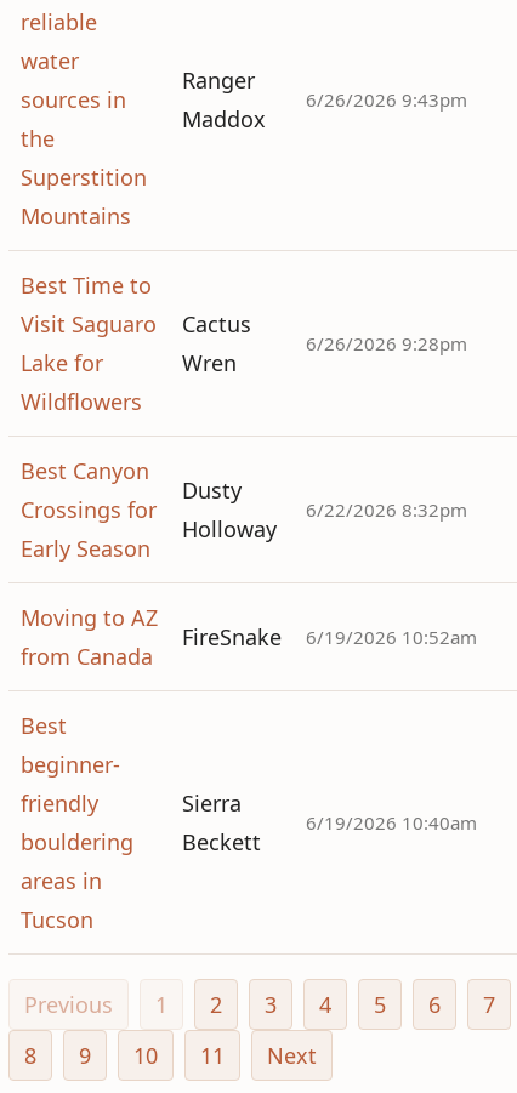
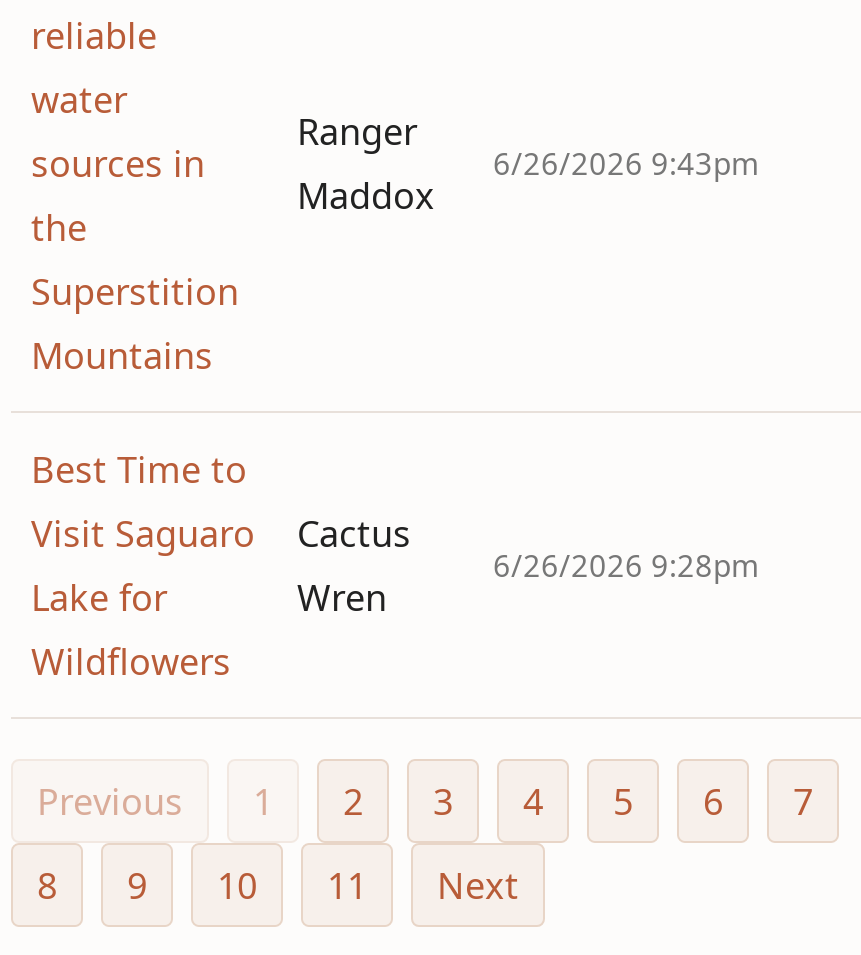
- Best Canyon
- Crossings for
- Early Season

- Dusty
- Holloway

- 6/22/2026 8:32pm

- Moving to AZ
- from Canada

- FireSnake
- 6/19/2026 10:52am
- Best
- beginner-
- friendly
- bouldering
- areas in
- Tucson

- Sierra
- Beckett

- 6/19/2026 10:40am
